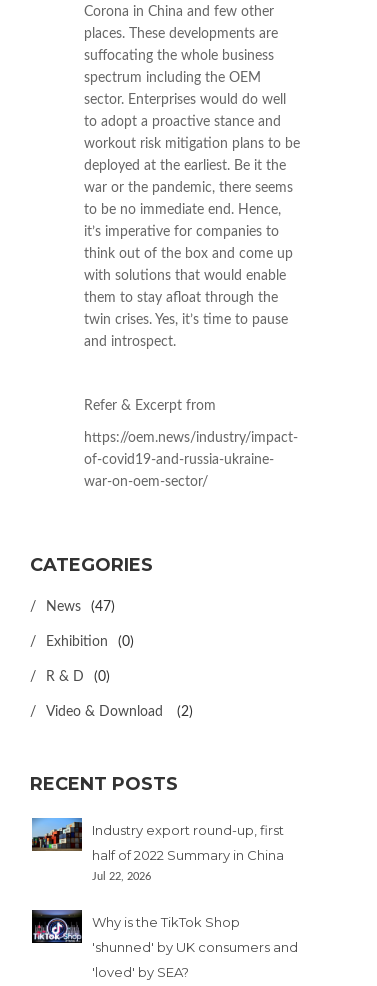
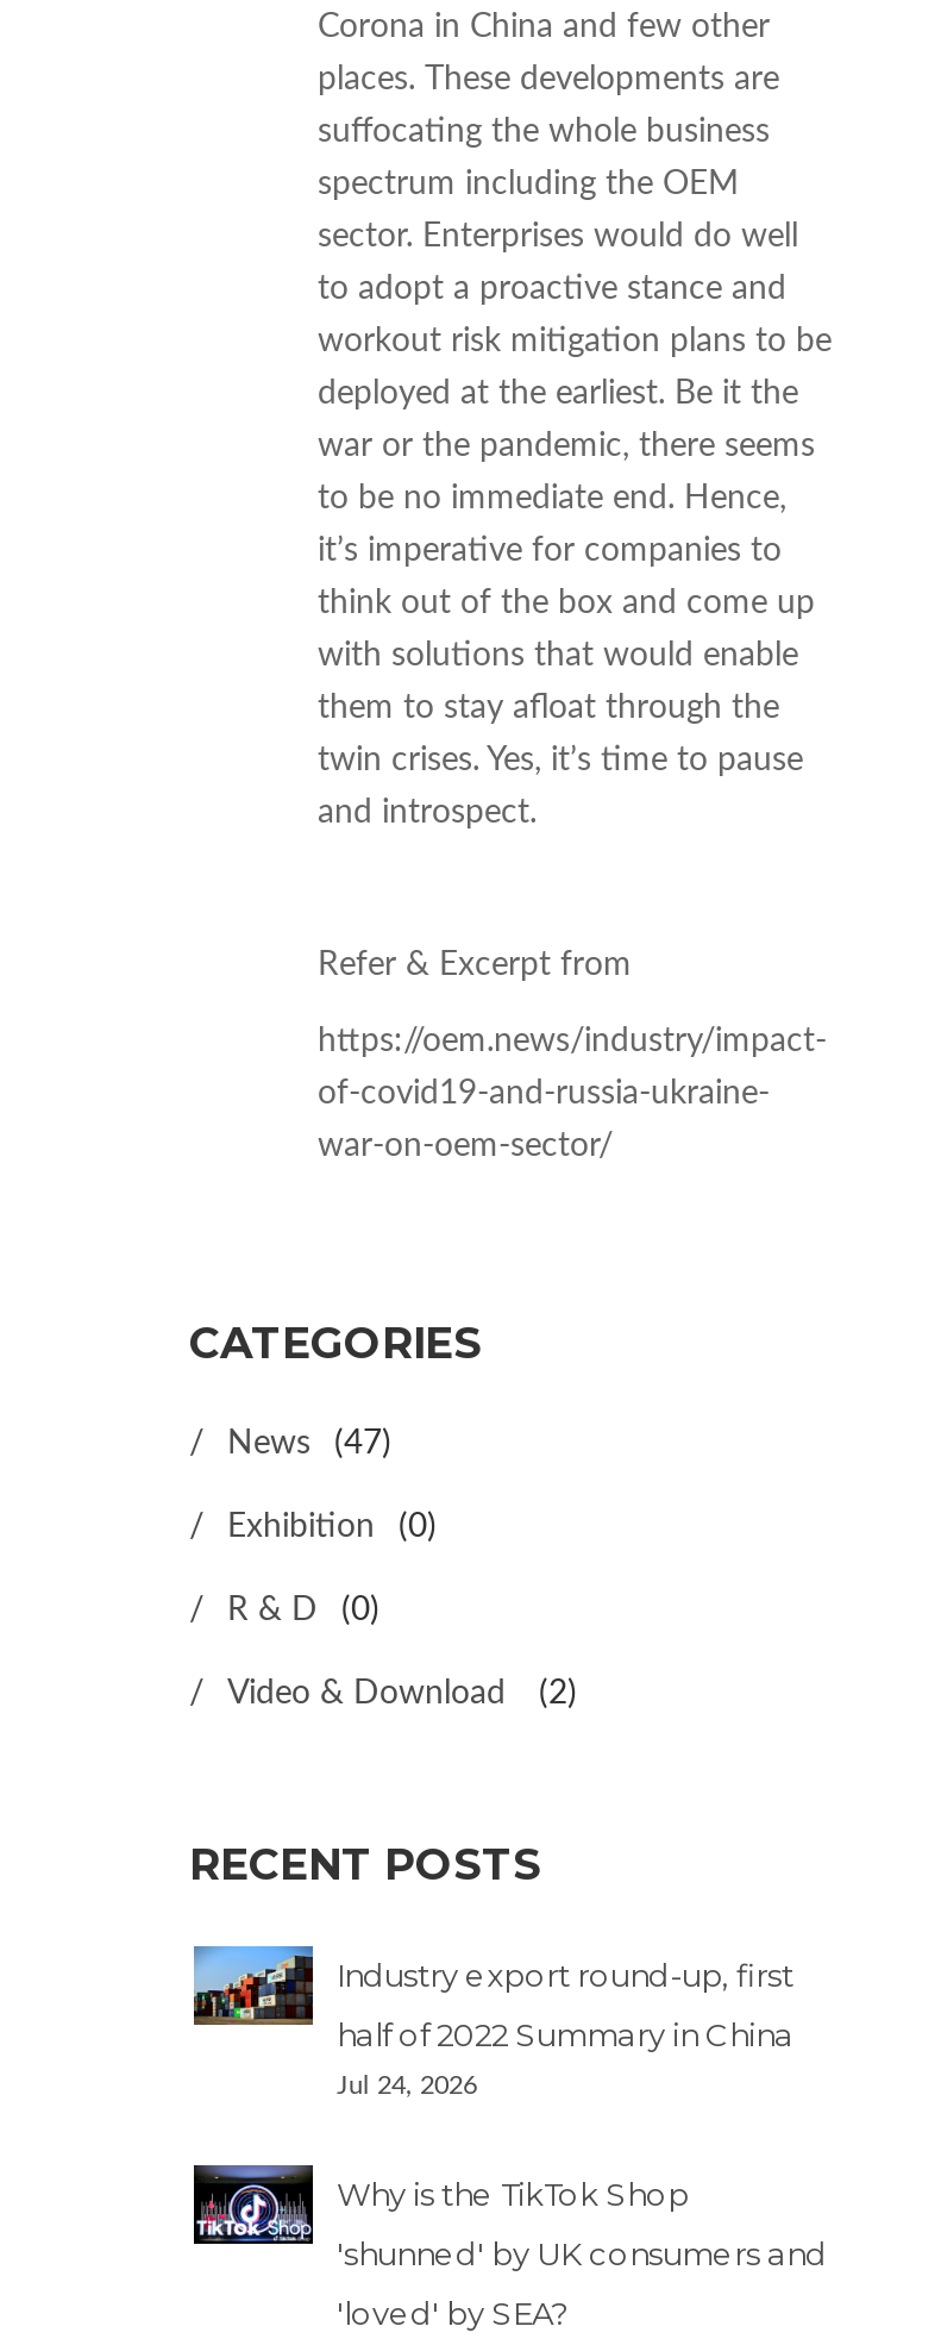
- Jul 22, 2026
+ Jul 24, 2026
